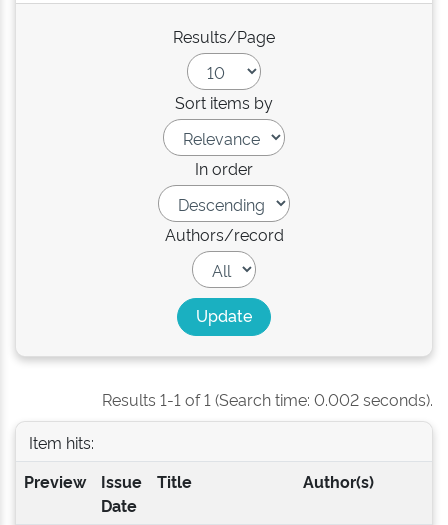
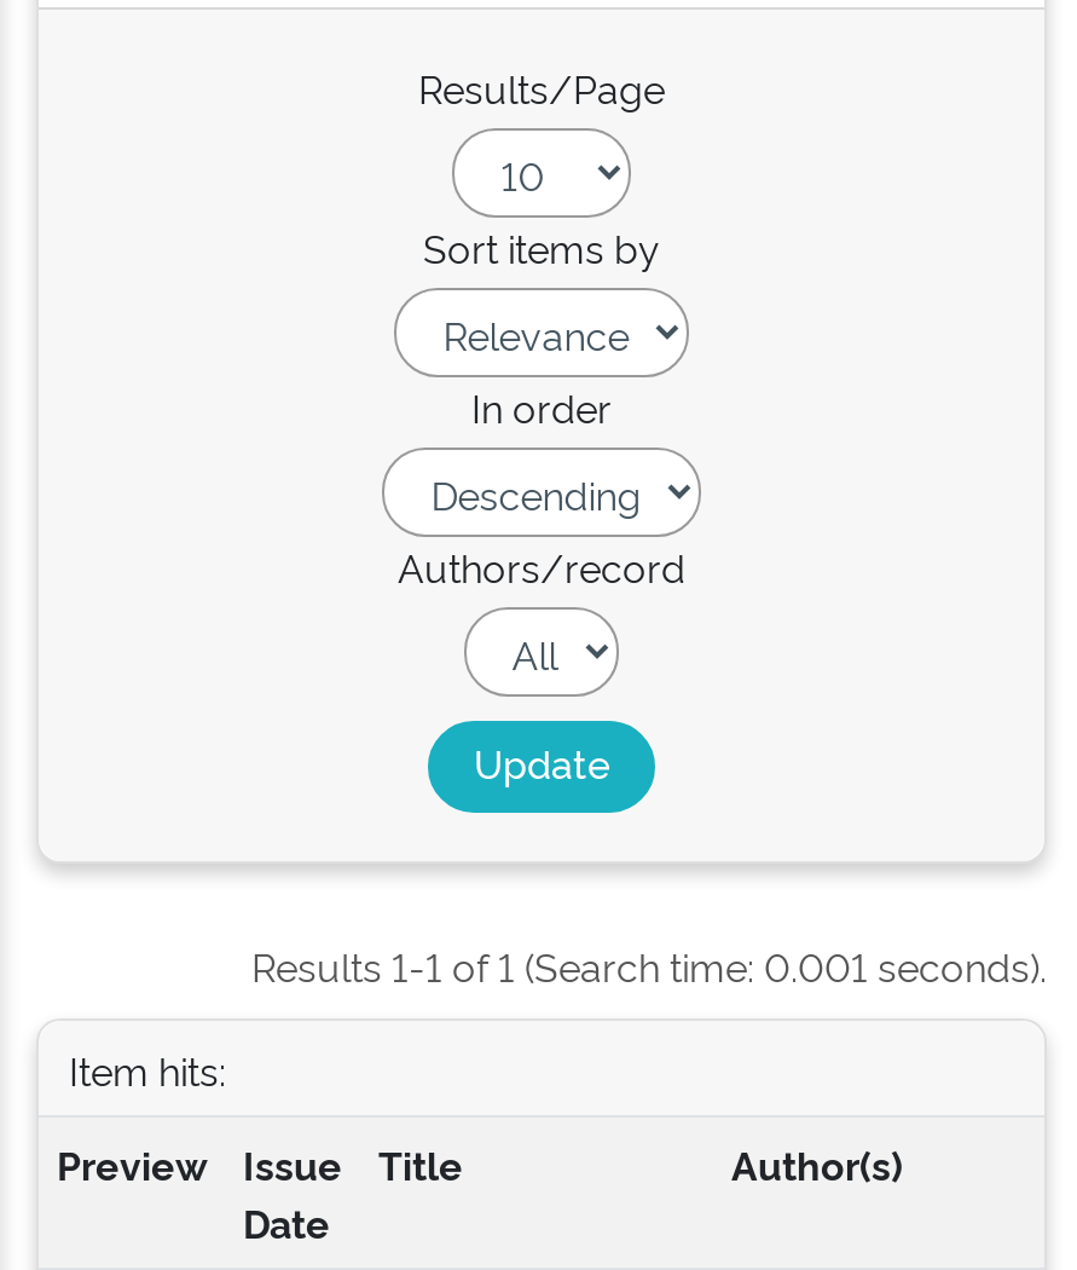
- Results 1-1 of 1 (Search time: 0.002 seconds).
+ Results 1-1 of 1 (Search time: 0.001 seconds).
